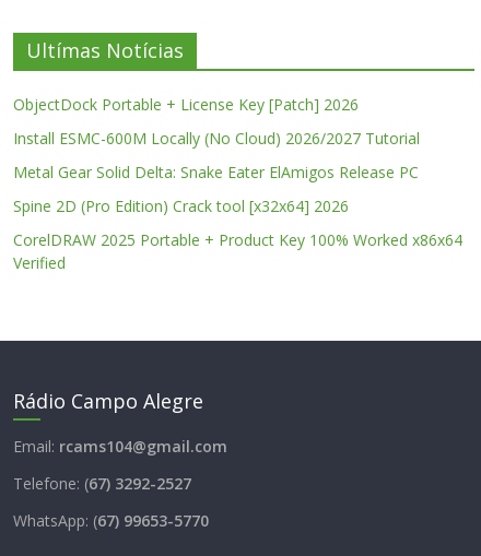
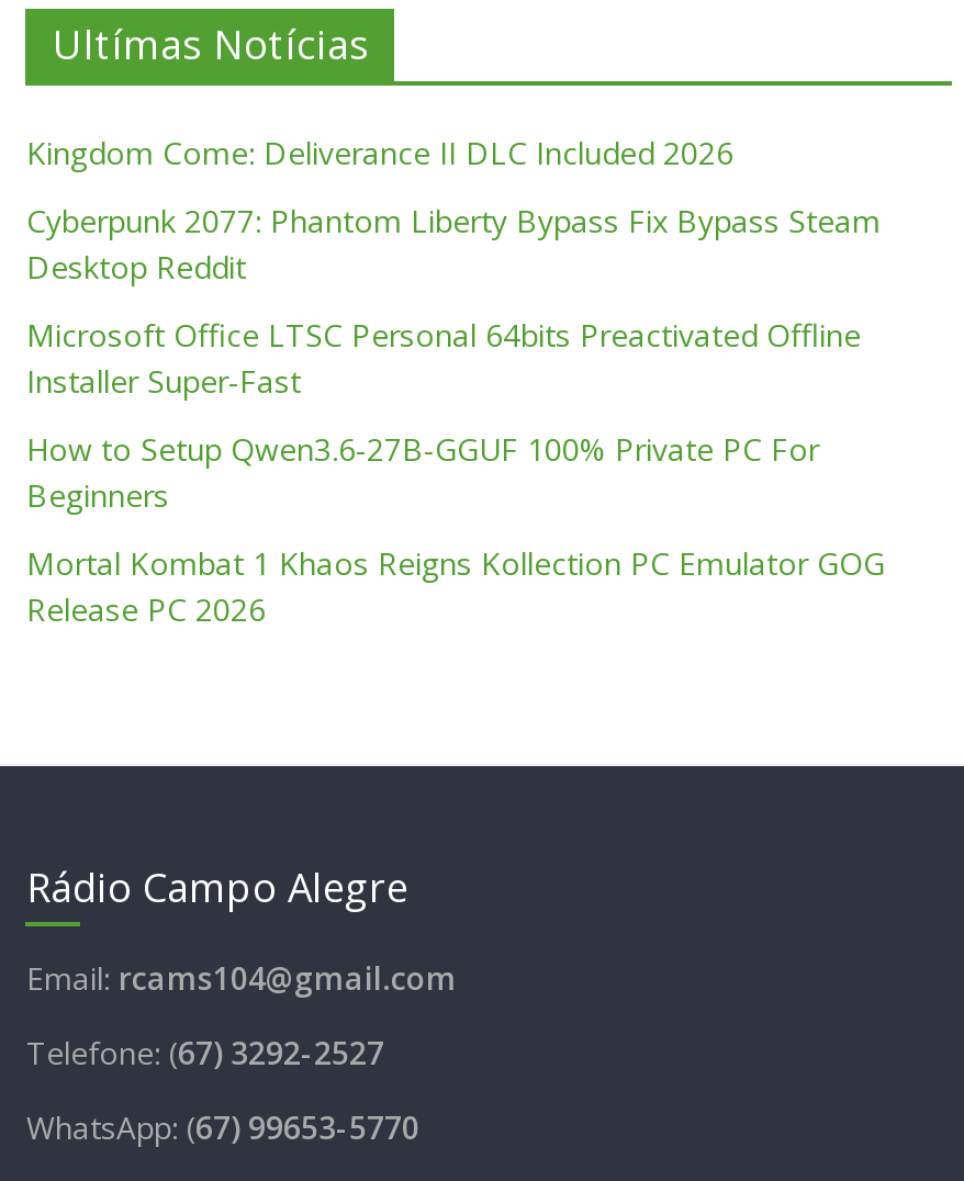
- ObjectDock Portable + License Key [Patch] 2026
+ Kingdom Come: Deliverance II DLC Included 2026

- Install ESMC-600M Locally (No Cloud) 2026/2027 Tutorial
+ Cyberpunk 2077: Phantom Liberty Bypass Fix Bypass Steam
+ Desktop Reddit

- Metal Gear Solid Delta: Snake Eater ElAmigos Release PC
+ Microsoft Office LTSC Personal 64bits Preactivated Offline
+ Installer Super-Fast

- Spine 2D (Pro Edition) Crack tool [x32x64] 2026
+ How to Setup Qwen3.6-27B-GGUF 100% Private PC For
+ Beginners

- CorelDRAW 2025 Portable + Product Key 100% Worked x86x64
- Verified
+ Mortal Kombat 1 Khaos Reigns Kollection PC Emulator GOG
+ Release PC 2026
